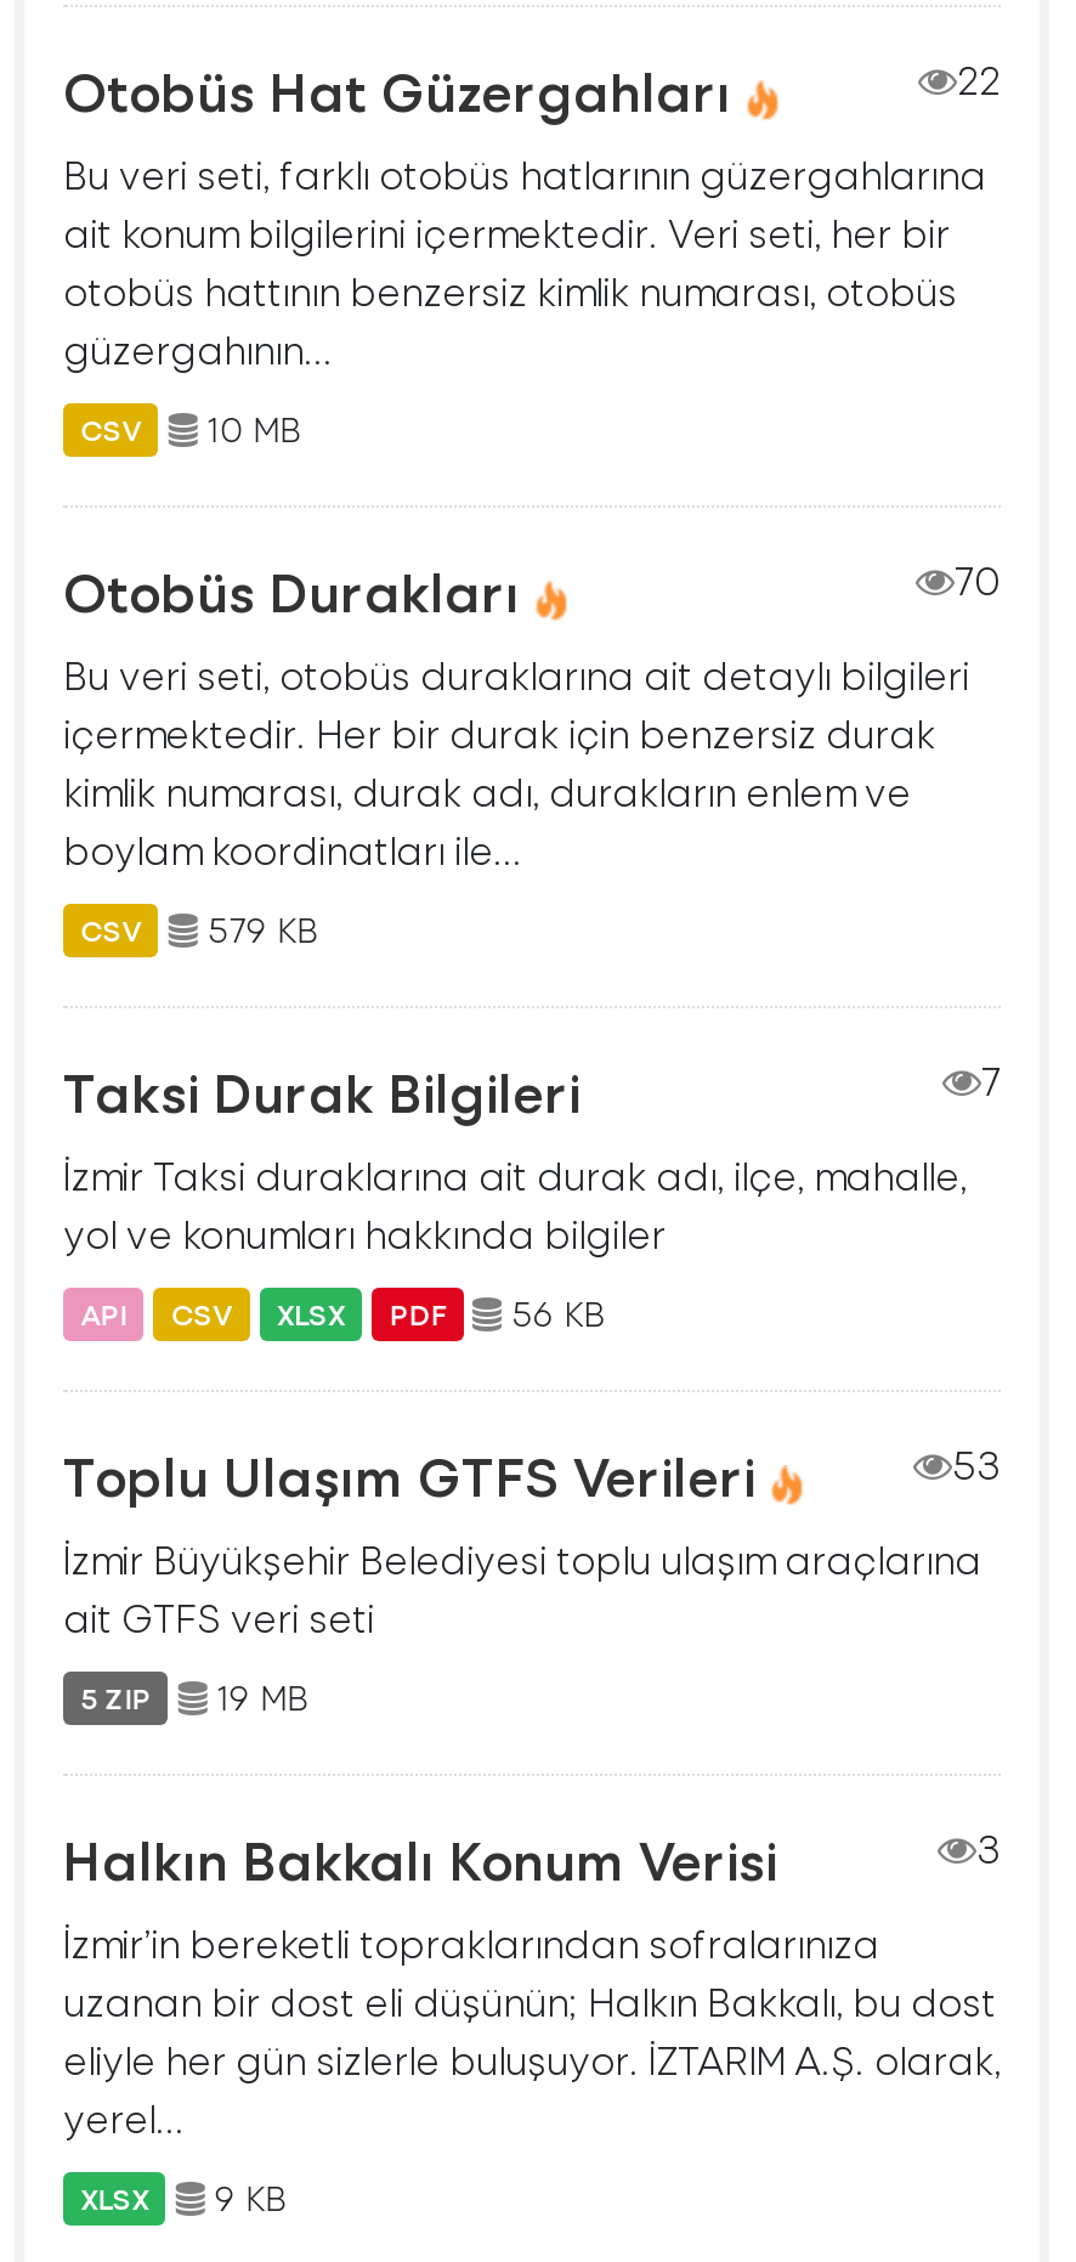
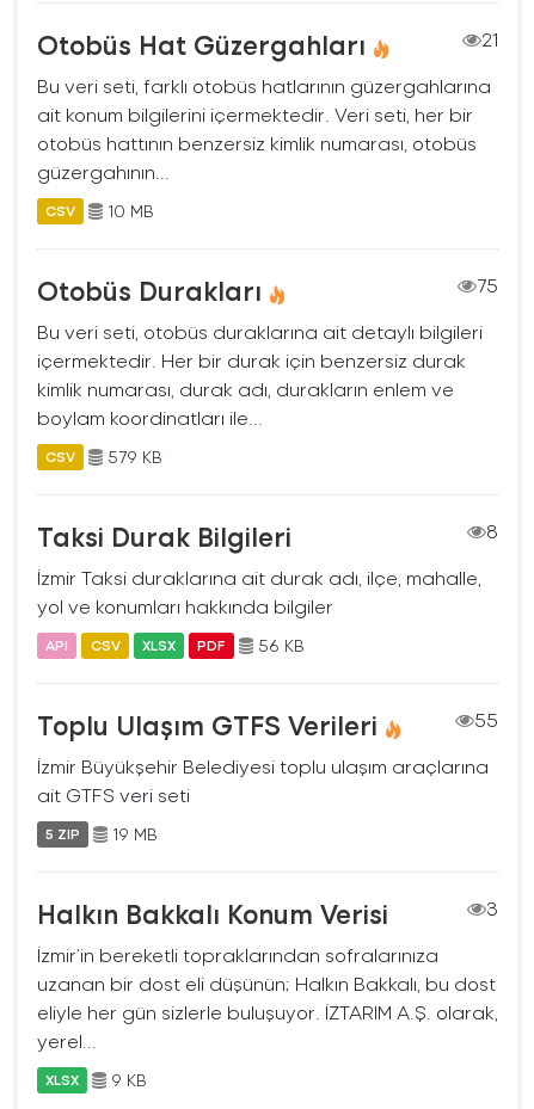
- 22
+ 21

- 70
+ 75

- 7
+ 8

- 53
+ 55
